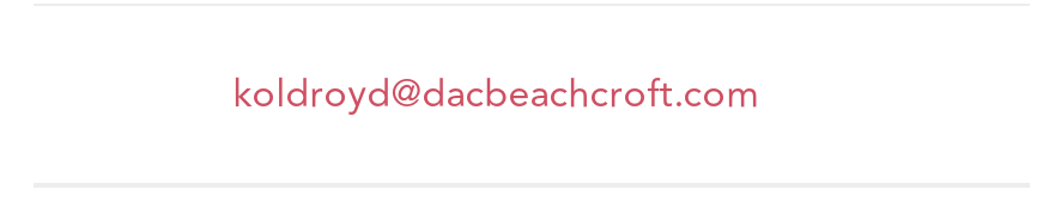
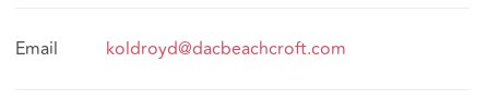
+ Email
